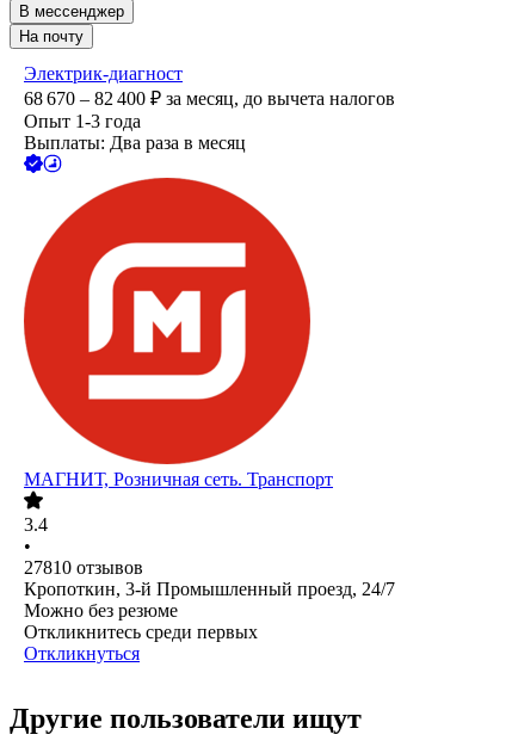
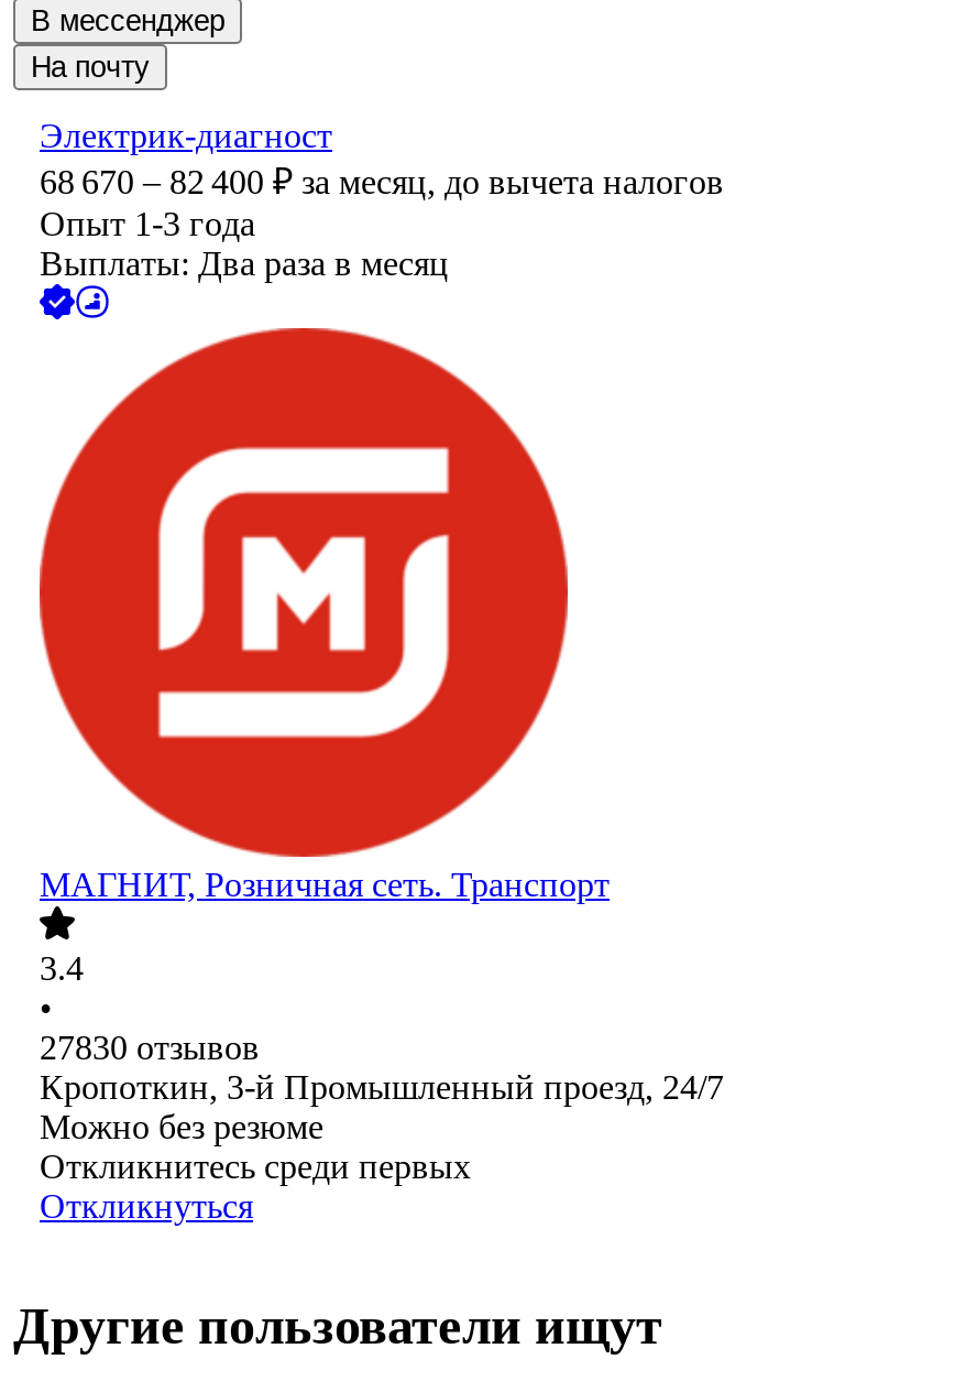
- 27810 отзывов
+ 27830 отзывов
